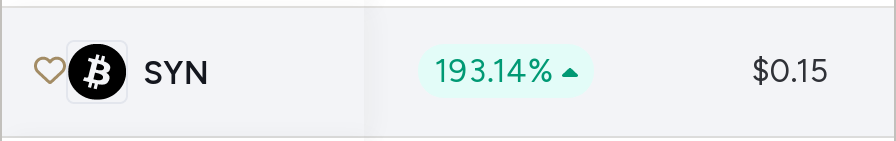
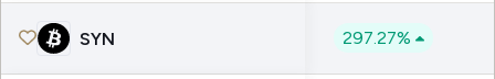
- 193.14%
- $0.15
+ 297.27%
